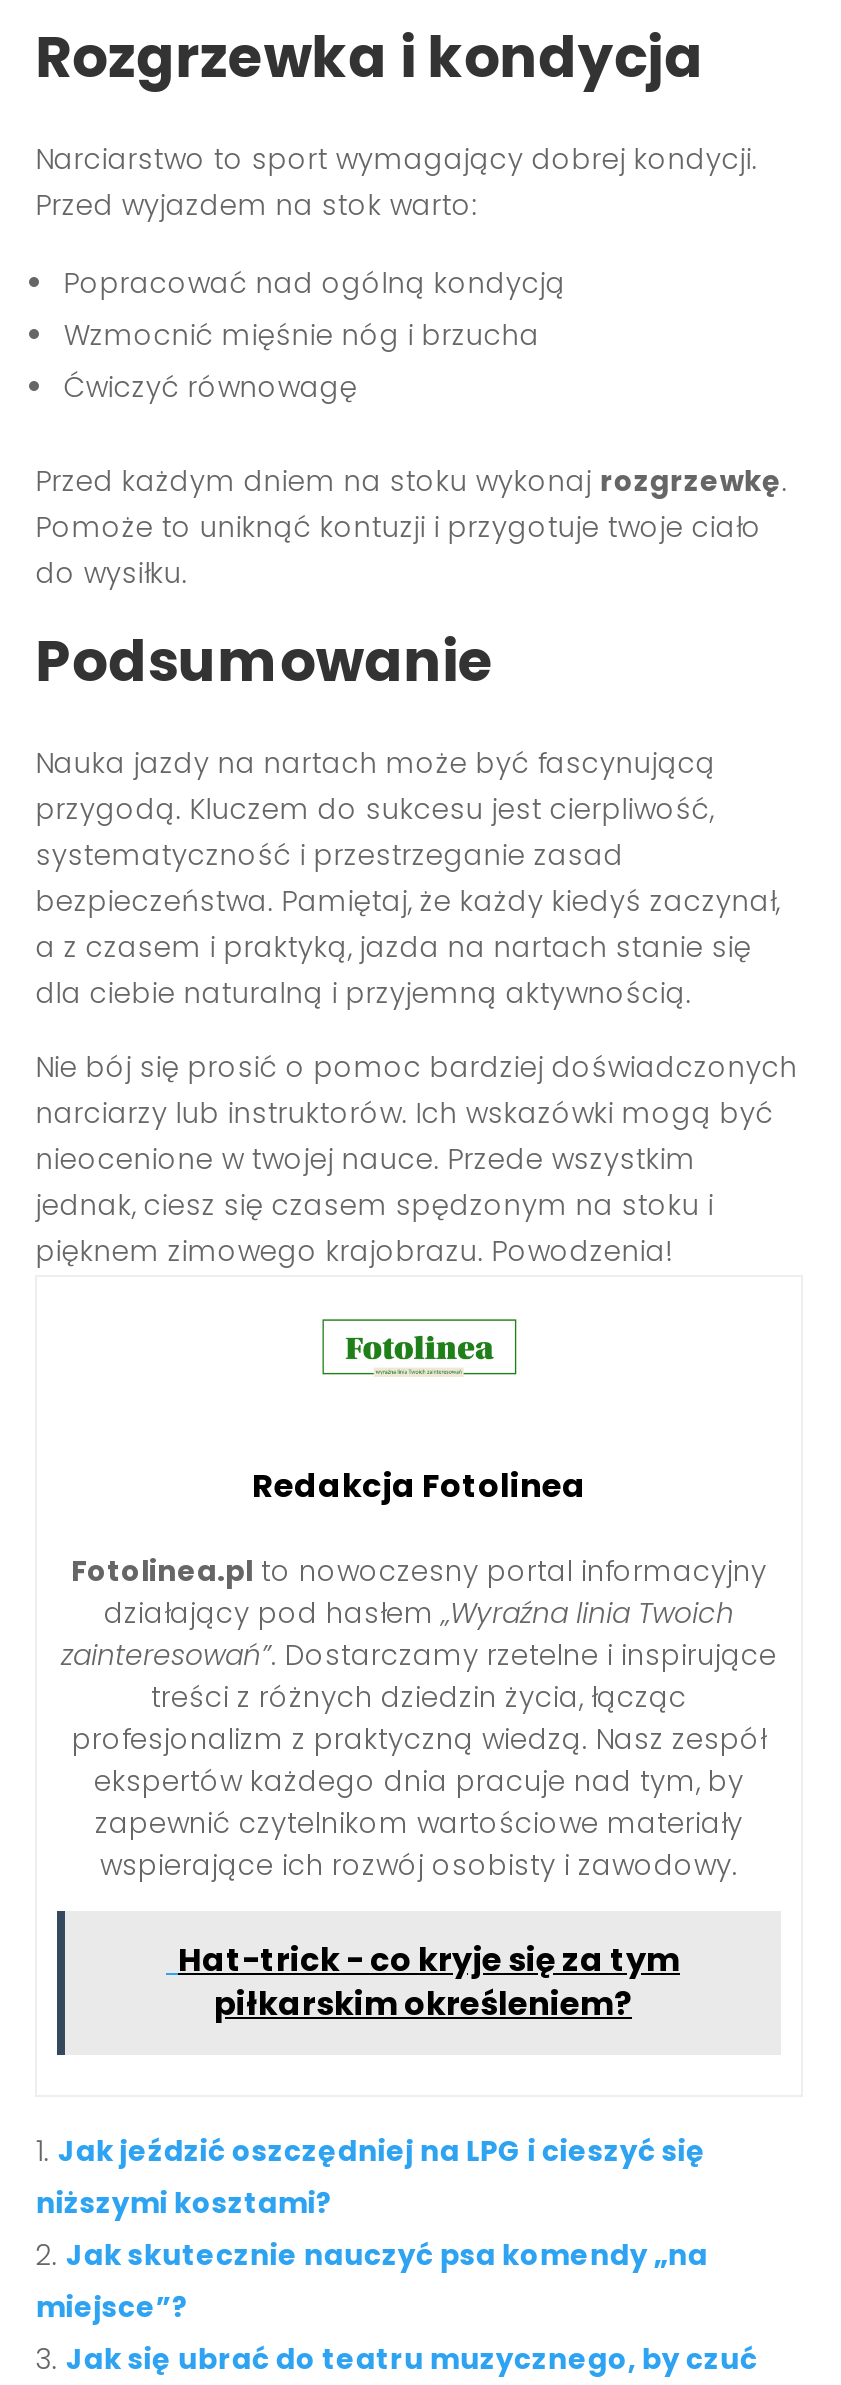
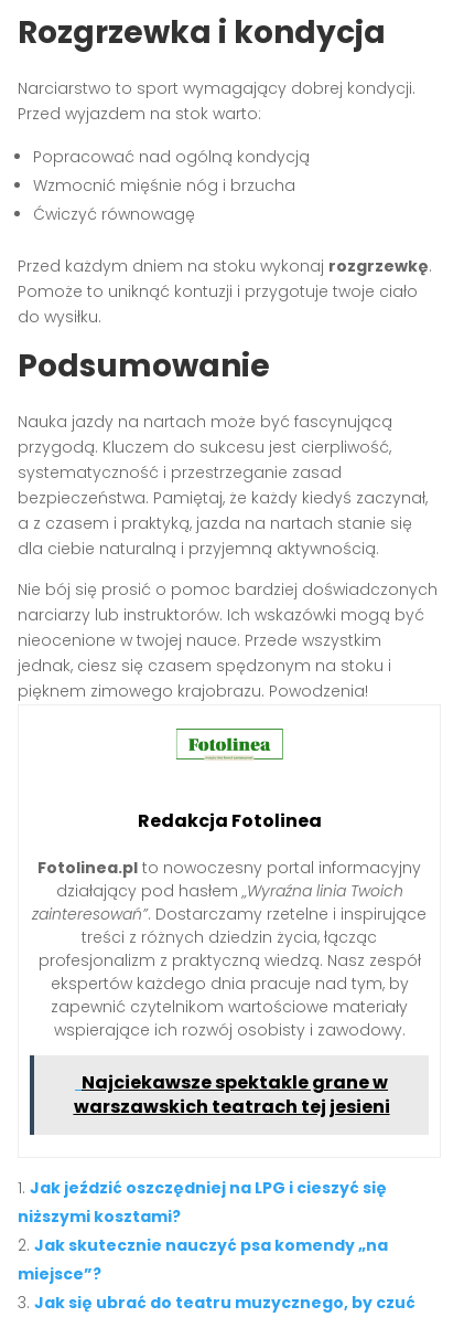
- Hat-trick - co kryje się za tym
- piłkarskim określeniem?
+ Najciekawsze spektakle grane w
+ warszawskich teatrach tej jesieni
